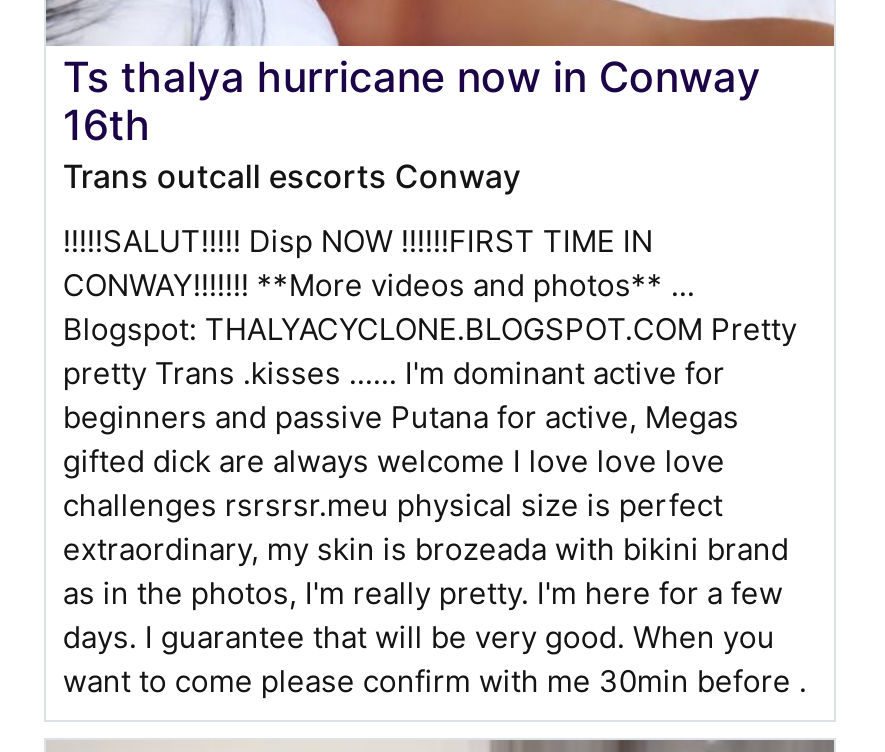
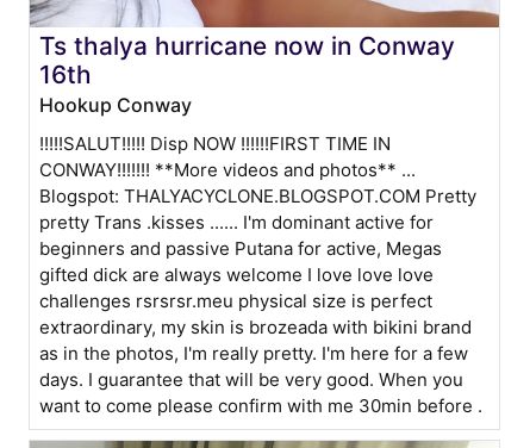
- Trans outcall escorts Conway
+ Hookup Conway
